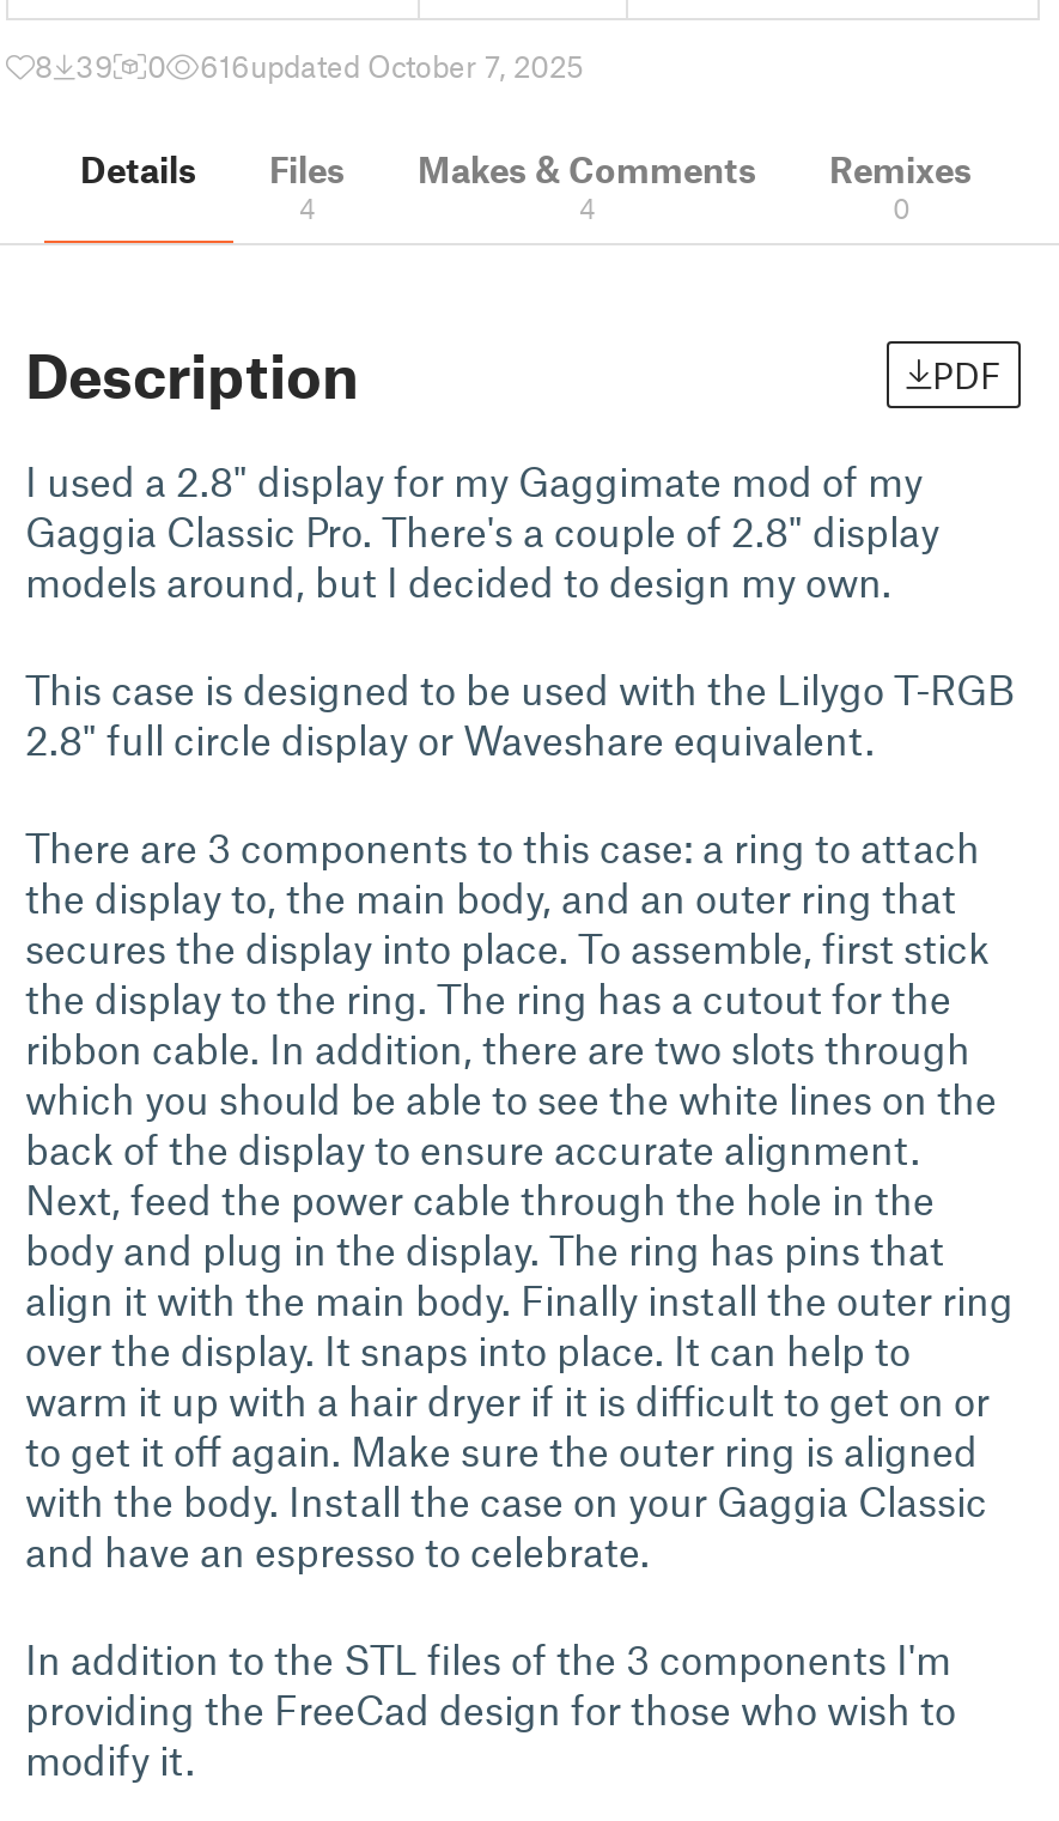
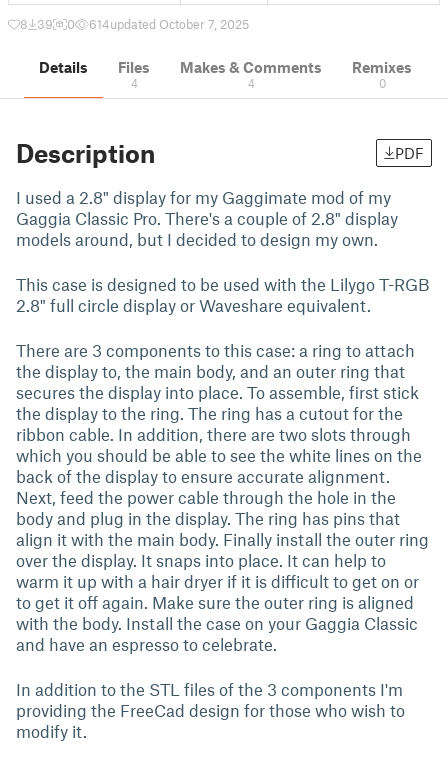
- 616updated October 7, 2025
+ 614updated October 7, 2025
